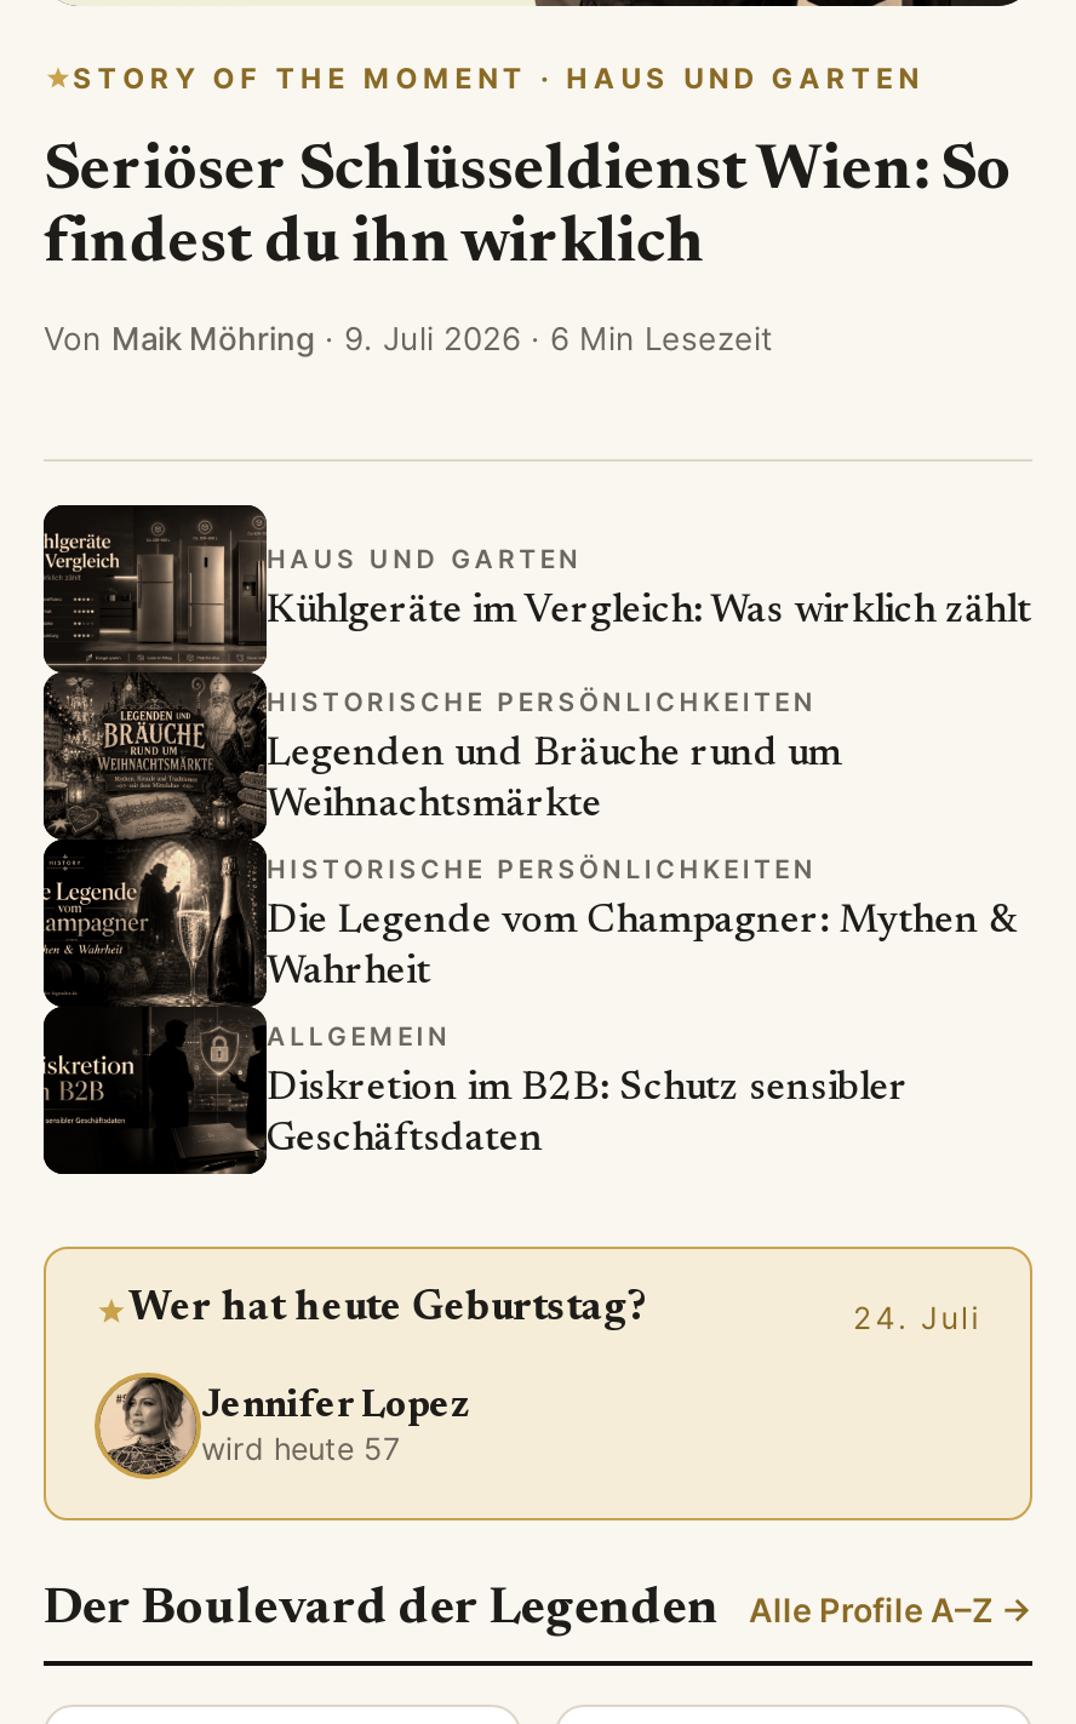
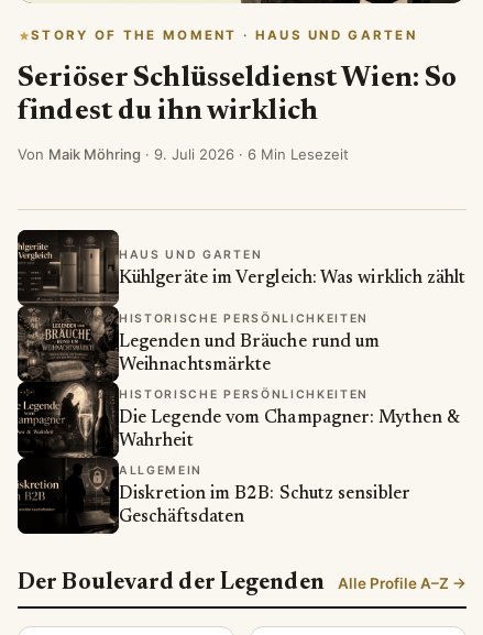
- [image]
- Wer hat heute Geburtstag?
- 24. Juli
- Jennifer Lopez
- wird heute 57
